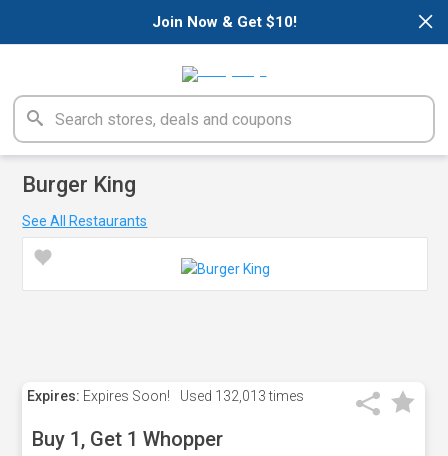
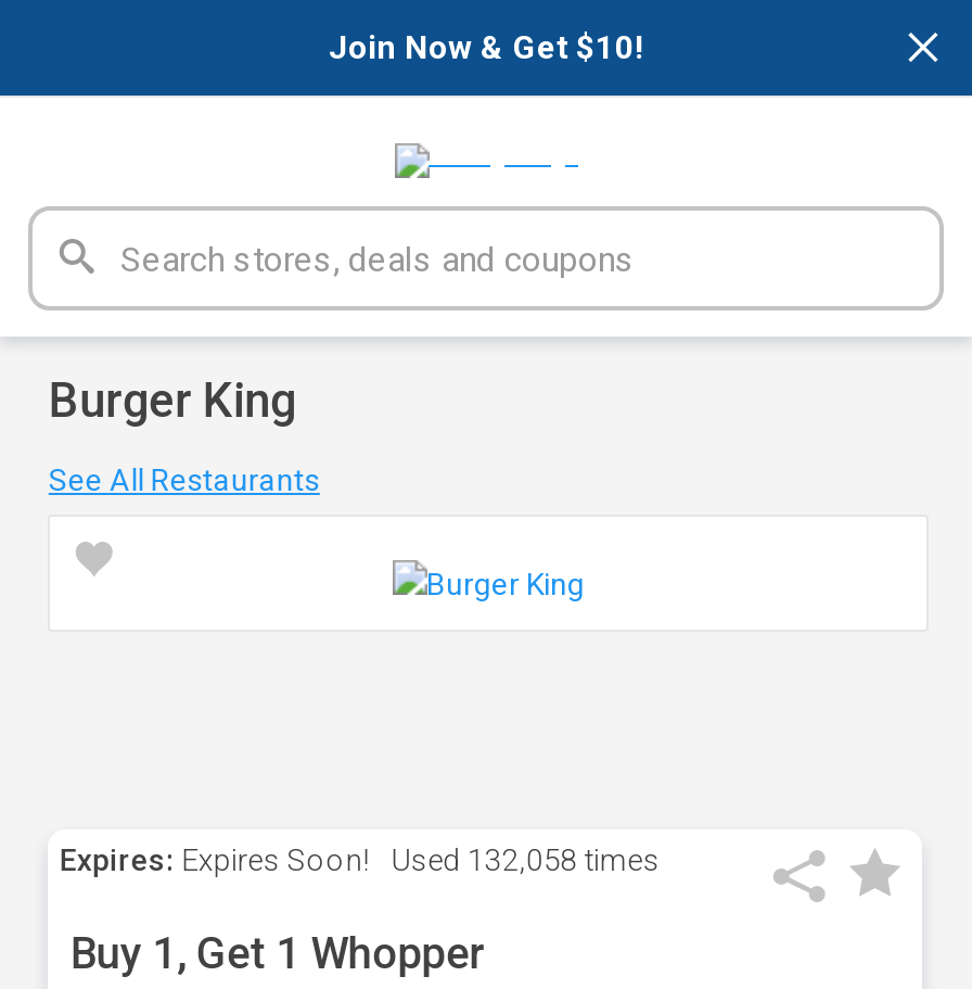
- Expires: Expires Soon! Used 132,013 times
+ Expires: Expires Soon! Used 132,058 times
